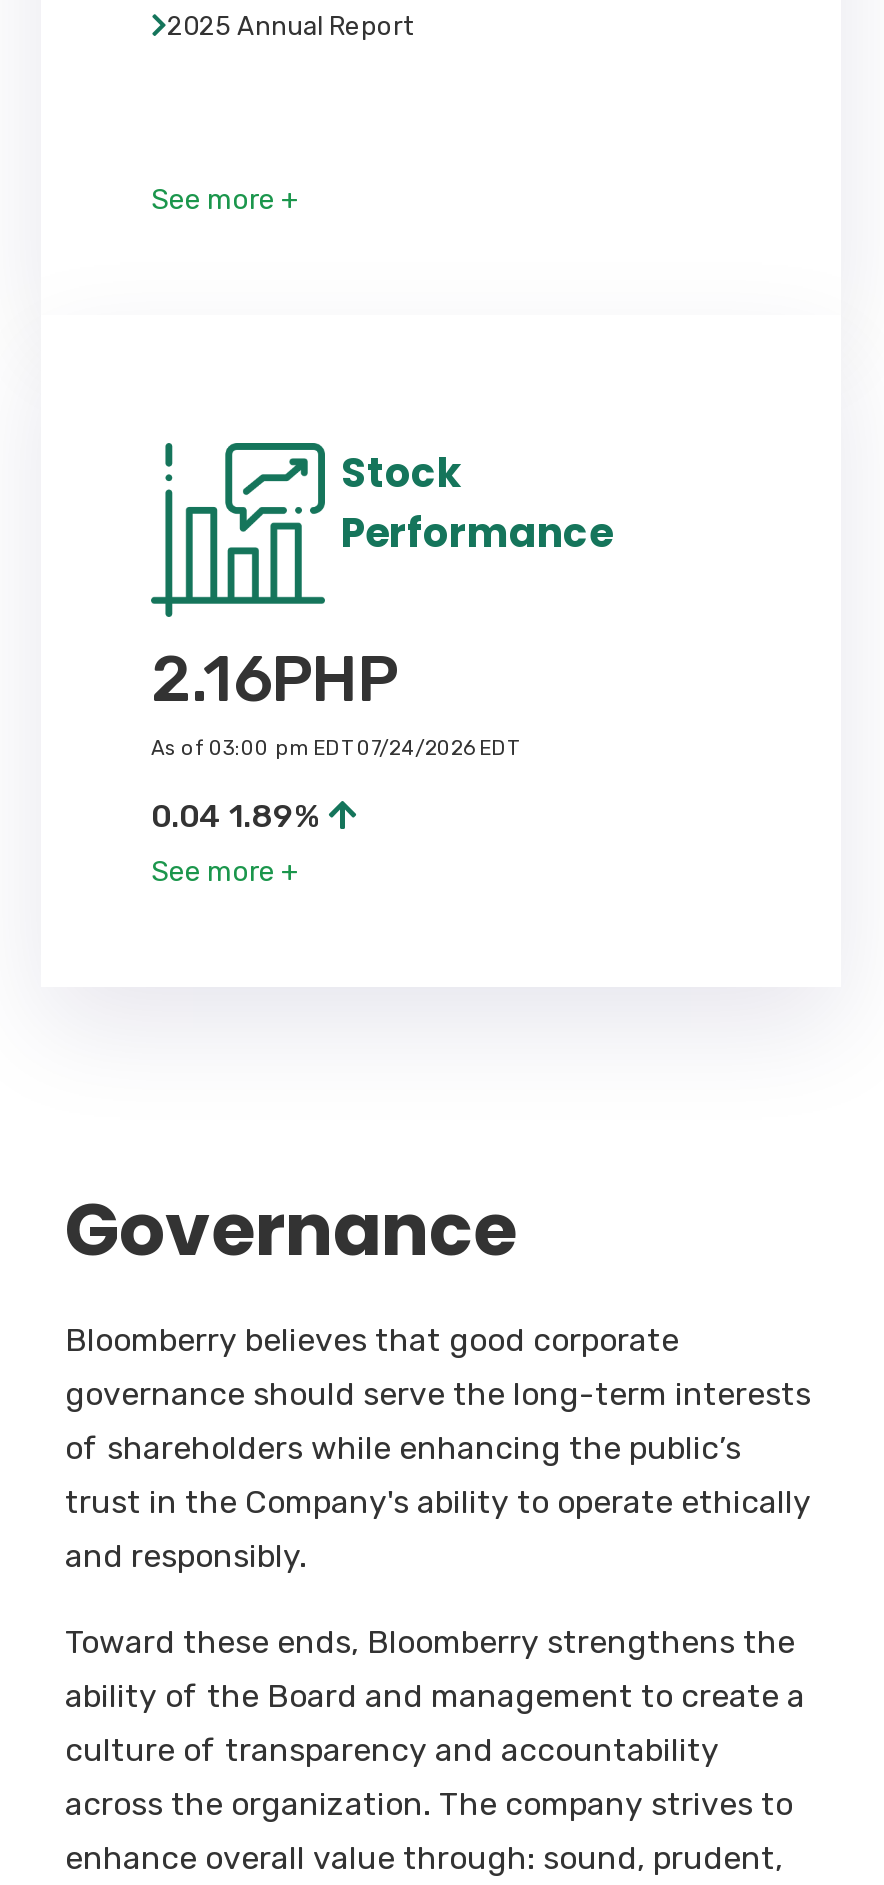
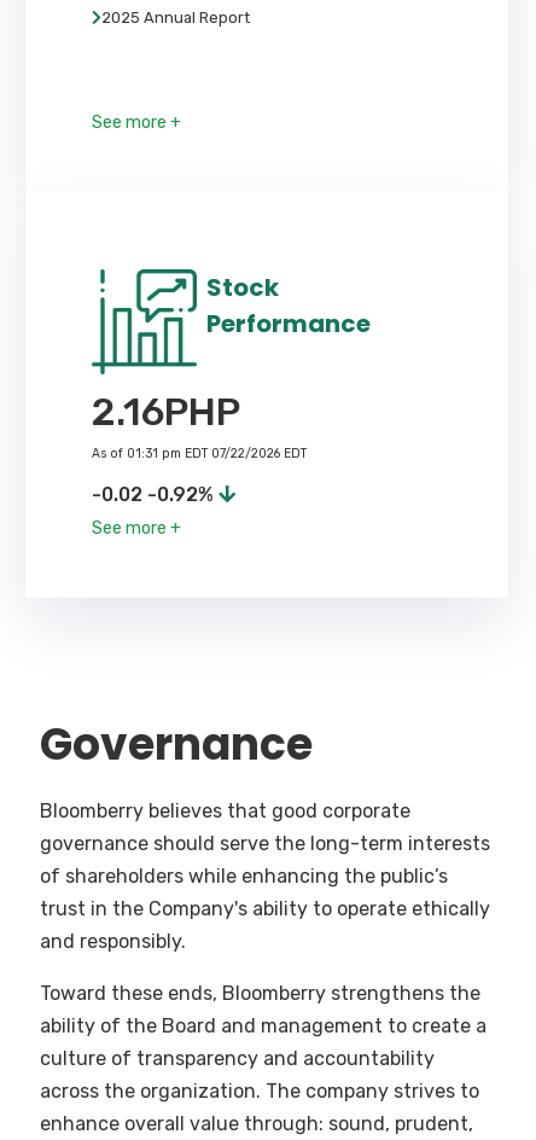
- As of 03:00 pm EDT 07/24/2026 EDT
+ As of 01:31 pm EDT 07/22/2026 EDT

- 0.04 1.89%
+ -0.02 -0.92%
